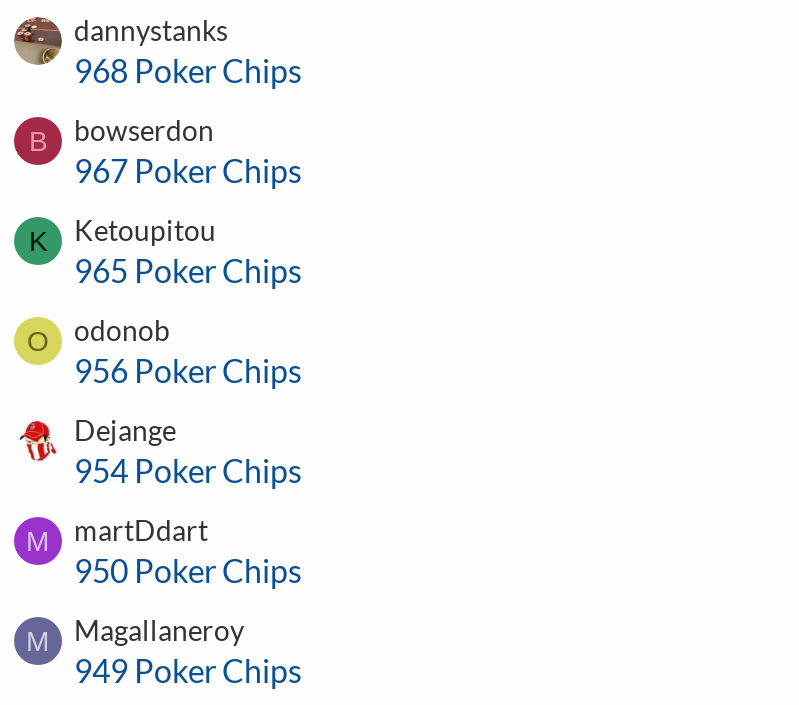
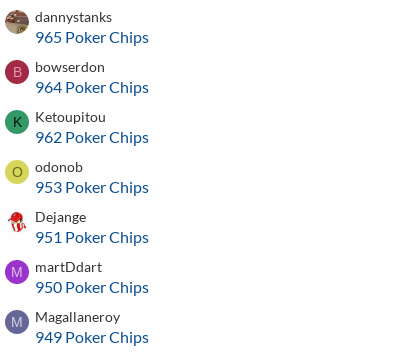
- 968 Poker Chips
+ 965 Poker Chips

- 967 Poker Chips
+ 964 Poker Chips

- 965 Poker Chips
+ 962 Poker Chips

- 956 Poker Chips
+ 953 Poker Chips

- 954 Poker Chips
+ 951 Poker Chips
